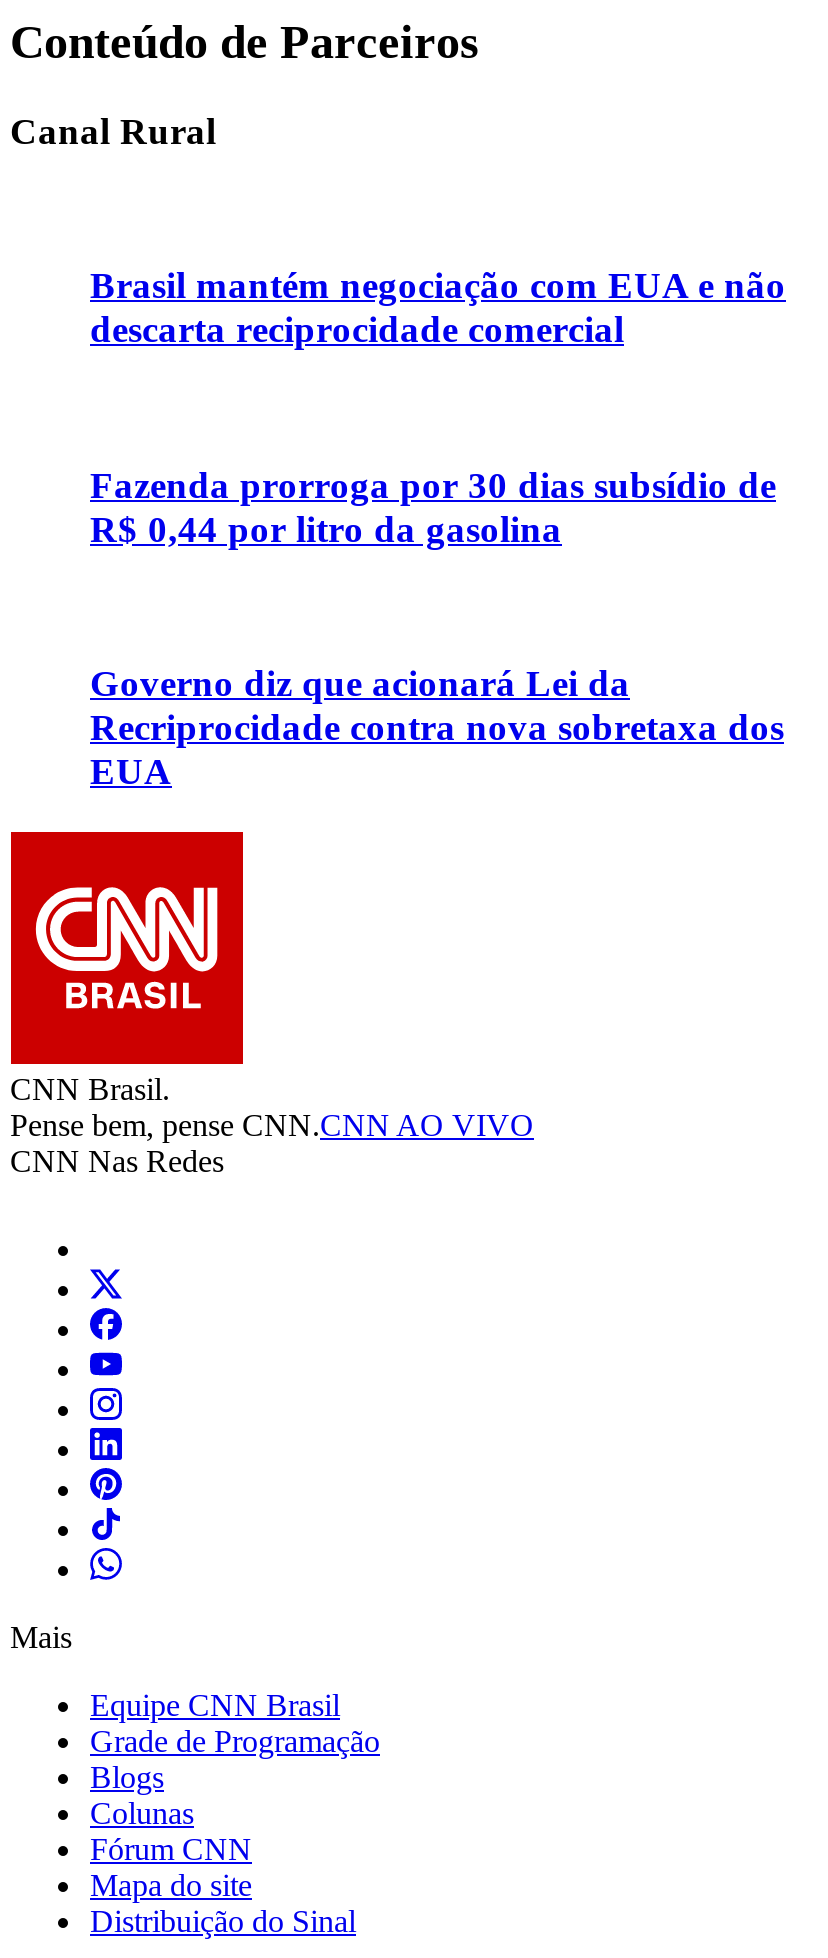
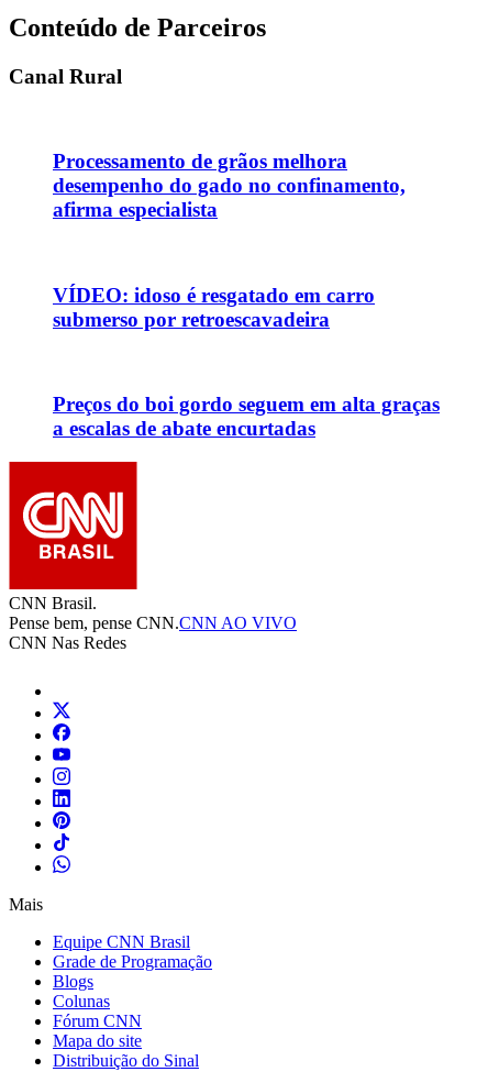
- Brasil mantém negociação com EUA e não
- descarta reciprocidade comercial
+ Processamento de grãos melhora
+ desempenho do gado no confinamento,
+ afirma especialista

- Fazenda prorroga por 30 dias subsídio de
- R$ 0,44 por litro da gasolina
+ VÍDEO: idoso é resgatado em carro
+ submerso por retroescavadeira

- Governo diz que acionará Lei da
- Recriprocidade contra nova sobretaxa dos
- EUA
+ Preços do boi gordo seguem em alta graças
+ a escalas de abate encurtadas
